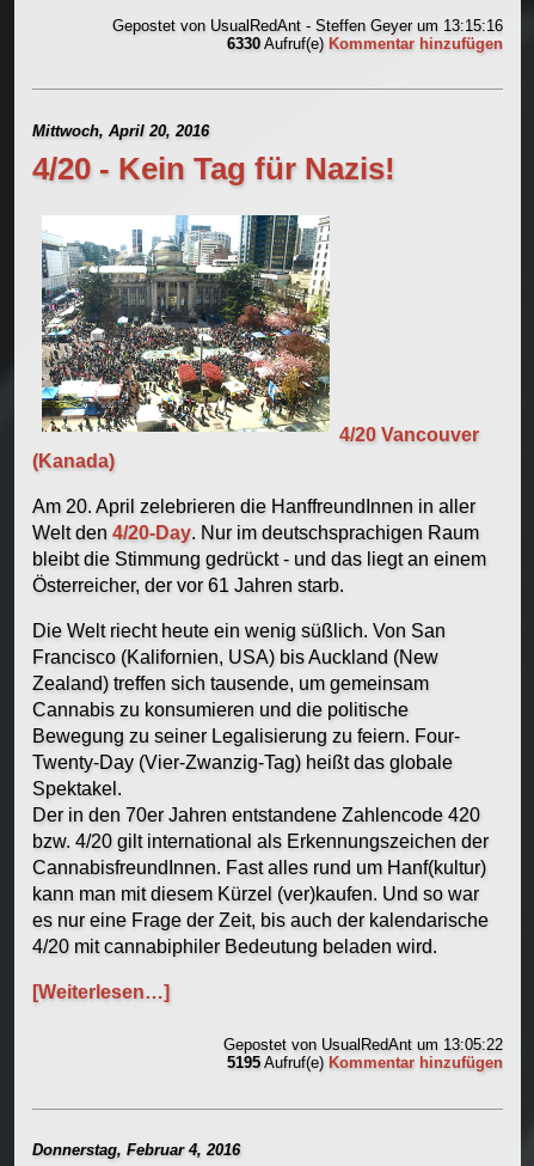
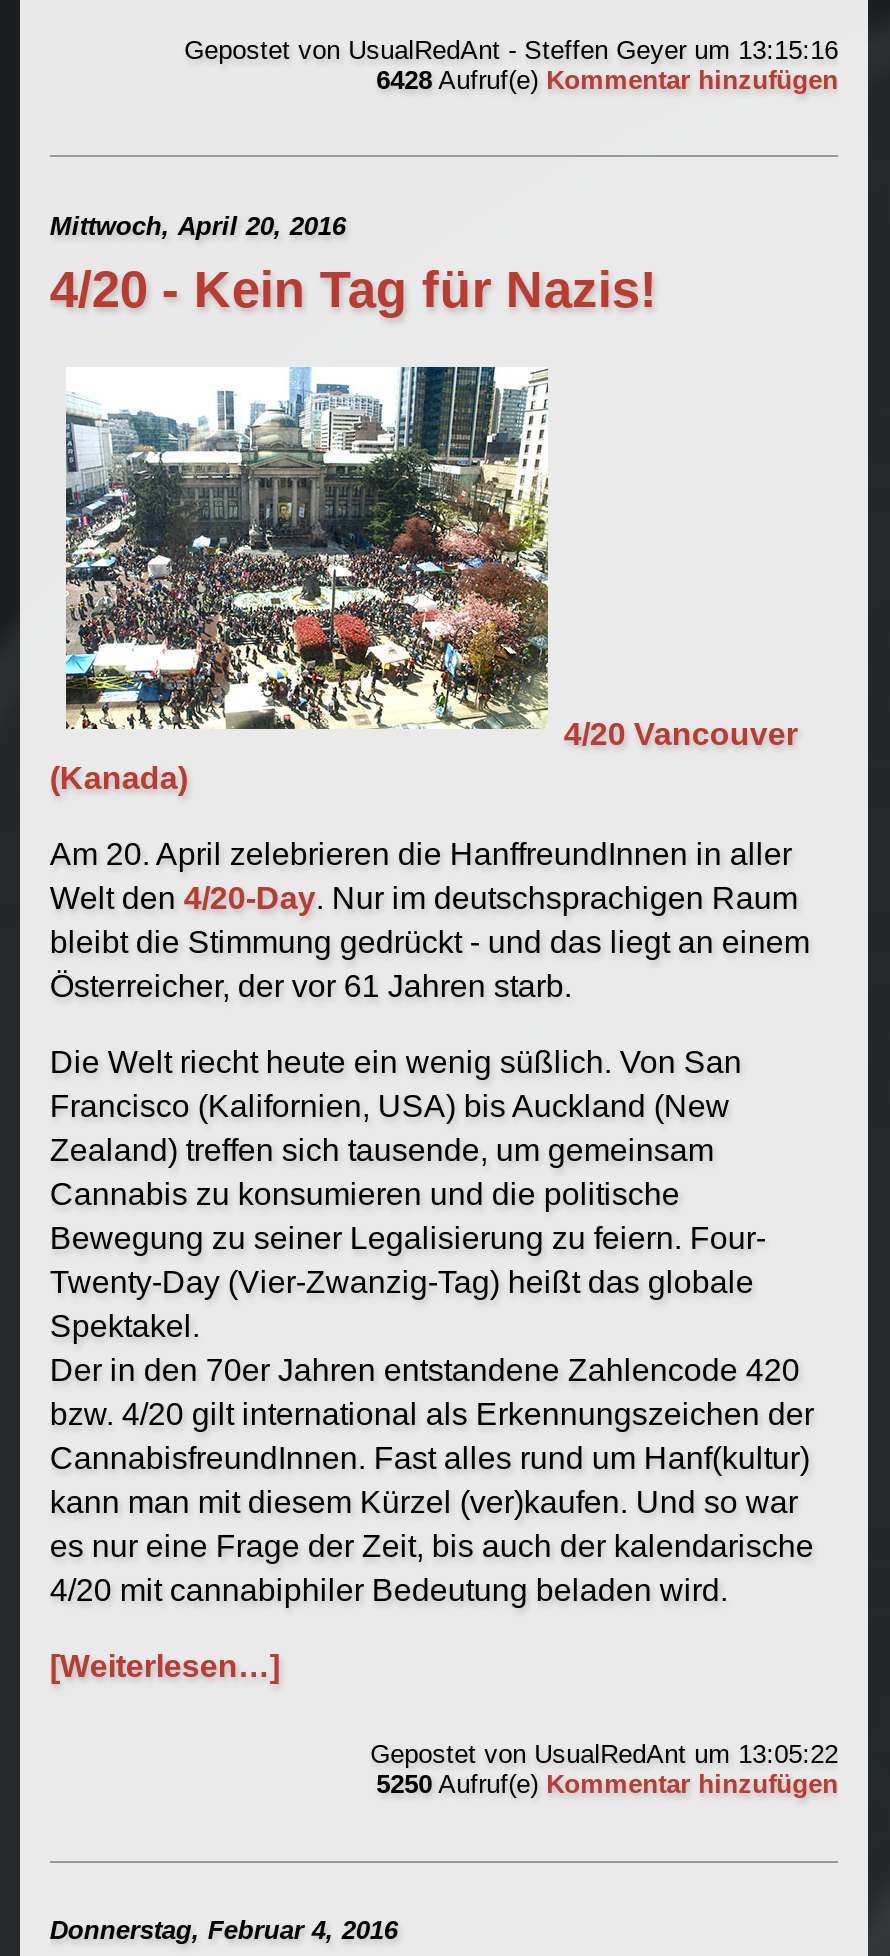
- 6330 Aufruf(e) Kommentar hinzufügen
+ 6428 Aufruf(e) Kommentar hinzufügen

- 5195 Aufruf(e) Kommentar hinzufügen
+ 5250 Aufruf(e) Kommentar hinzufügen
